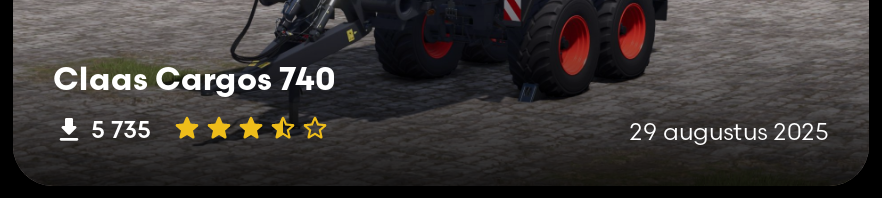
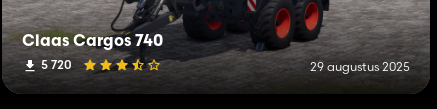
- 5 735
+ 5 720
